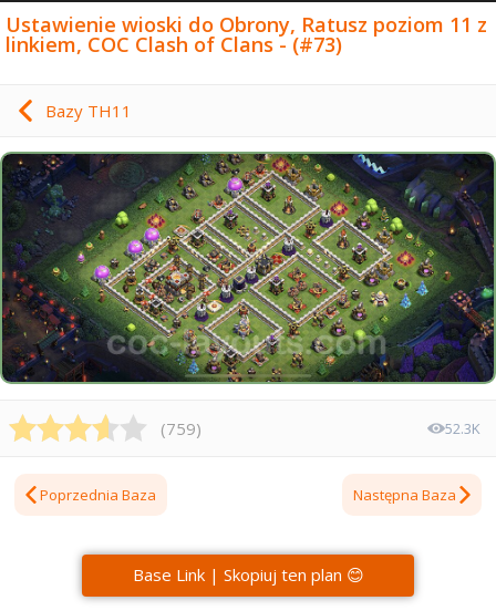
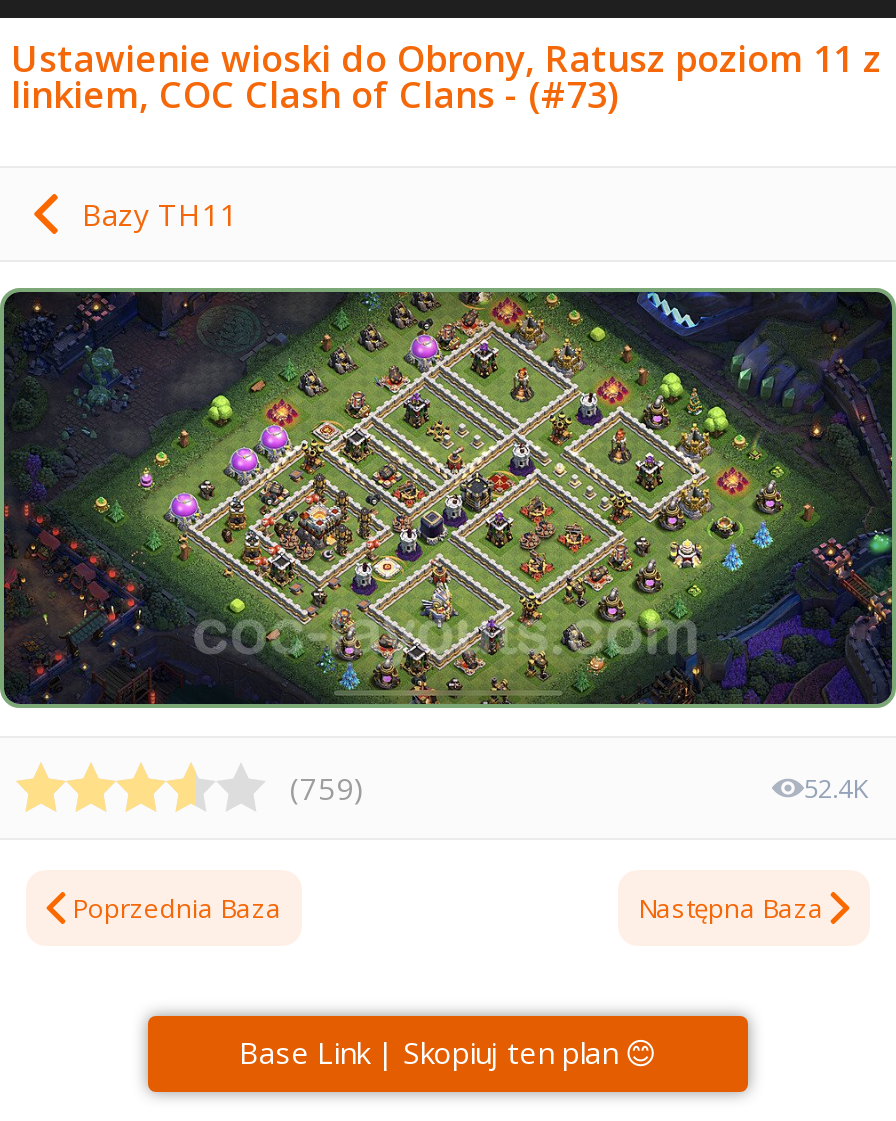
- 52.3K
+ 52.4K
